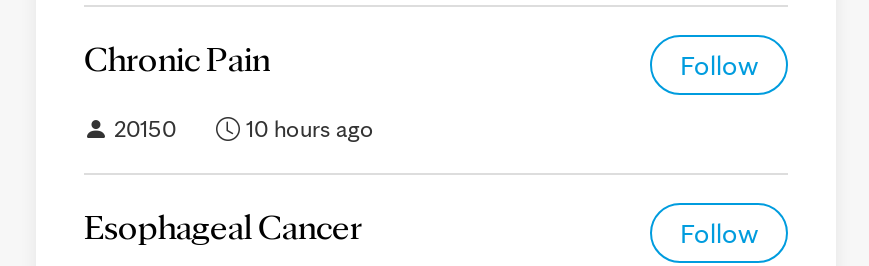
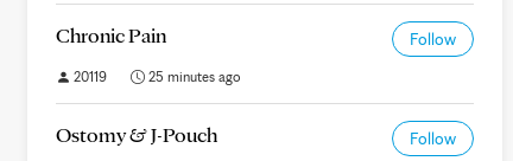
- 20150
- 10 hours ago
+ 20119
+ 25 minutes ago

- Esophageal Cancer
+ Ostomy & J-Pouch
